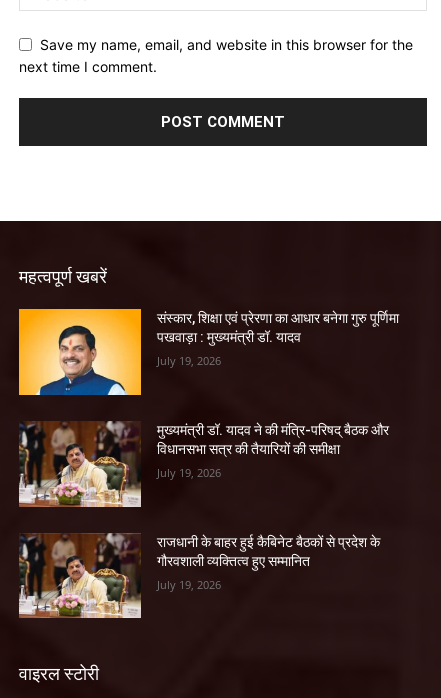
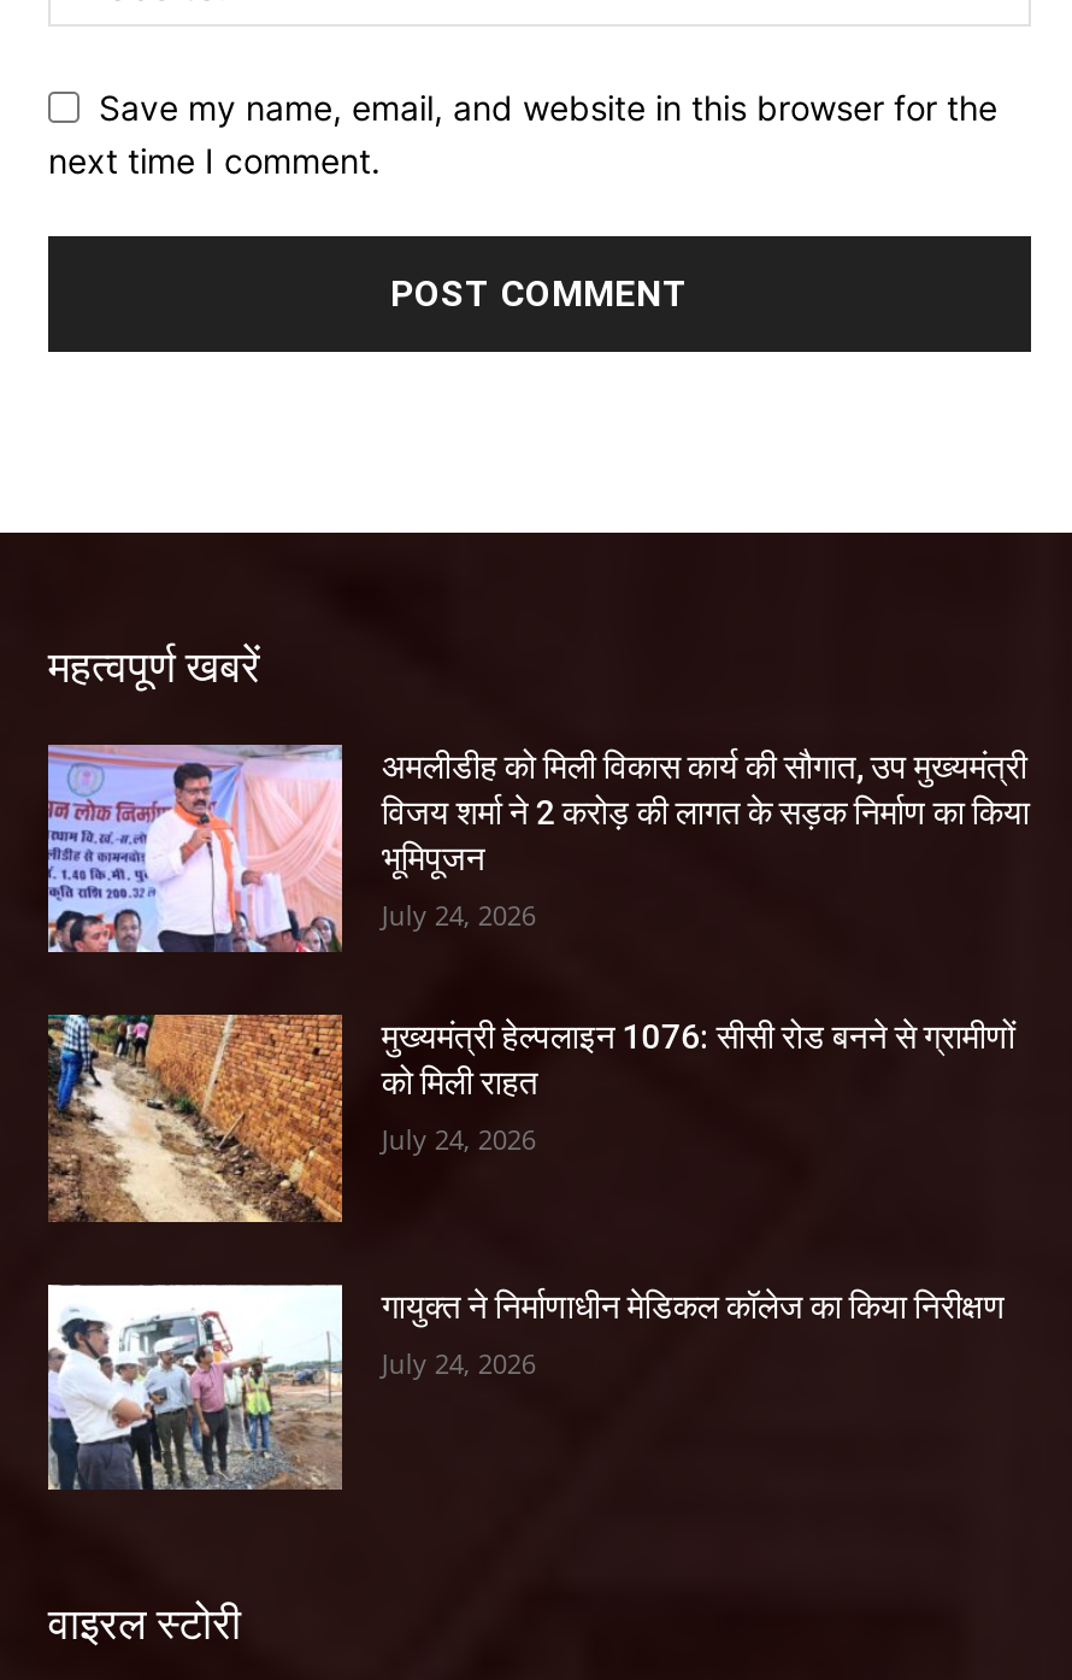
- [image]
- संस्कार, शिक्षा एवं प्रेरणा का आधार बनेगा गुरु पूर्णिमा
- पखवाड़ा : मुख्यमंत्री डॉ. यादव
+ [image]
+ अमलीडीह को मिली विकास कार्य की सौगात, उप मुख्यमंत्री
+ विजय शर्मा ने 2 करोड़ की लागत के सड़क निर्माण का किया
+ भूमिपूजन

- July 19, 2026
+ July 24, 2026

- [image]
- मुख्यमंत्री डॉ. यादव ने की मंत्रि-परिषद् बैठक और
- विधानसभा सत्र की तैयारियों की समीक्षा
+ [image]
+ मुख्यमंत्री हेल्पलाइन 1076: सीसी रोड बनने से ग्रामीणों
+ को मिली राहत

- July 19, 2026
+ July 24, 2026

- [image]
- राजधानी के बाहर हुई कैबिनेट बैठकों से प्रदेश के
- गौरवशाली व्यक्तित्व हुए सम्मानित
+ [image]
+ गायुक्त ने निर्माणाधीन मेडिकल कॉलेज का किया निरीक्षण

- July 19, 2026
+ July 24, 2026
